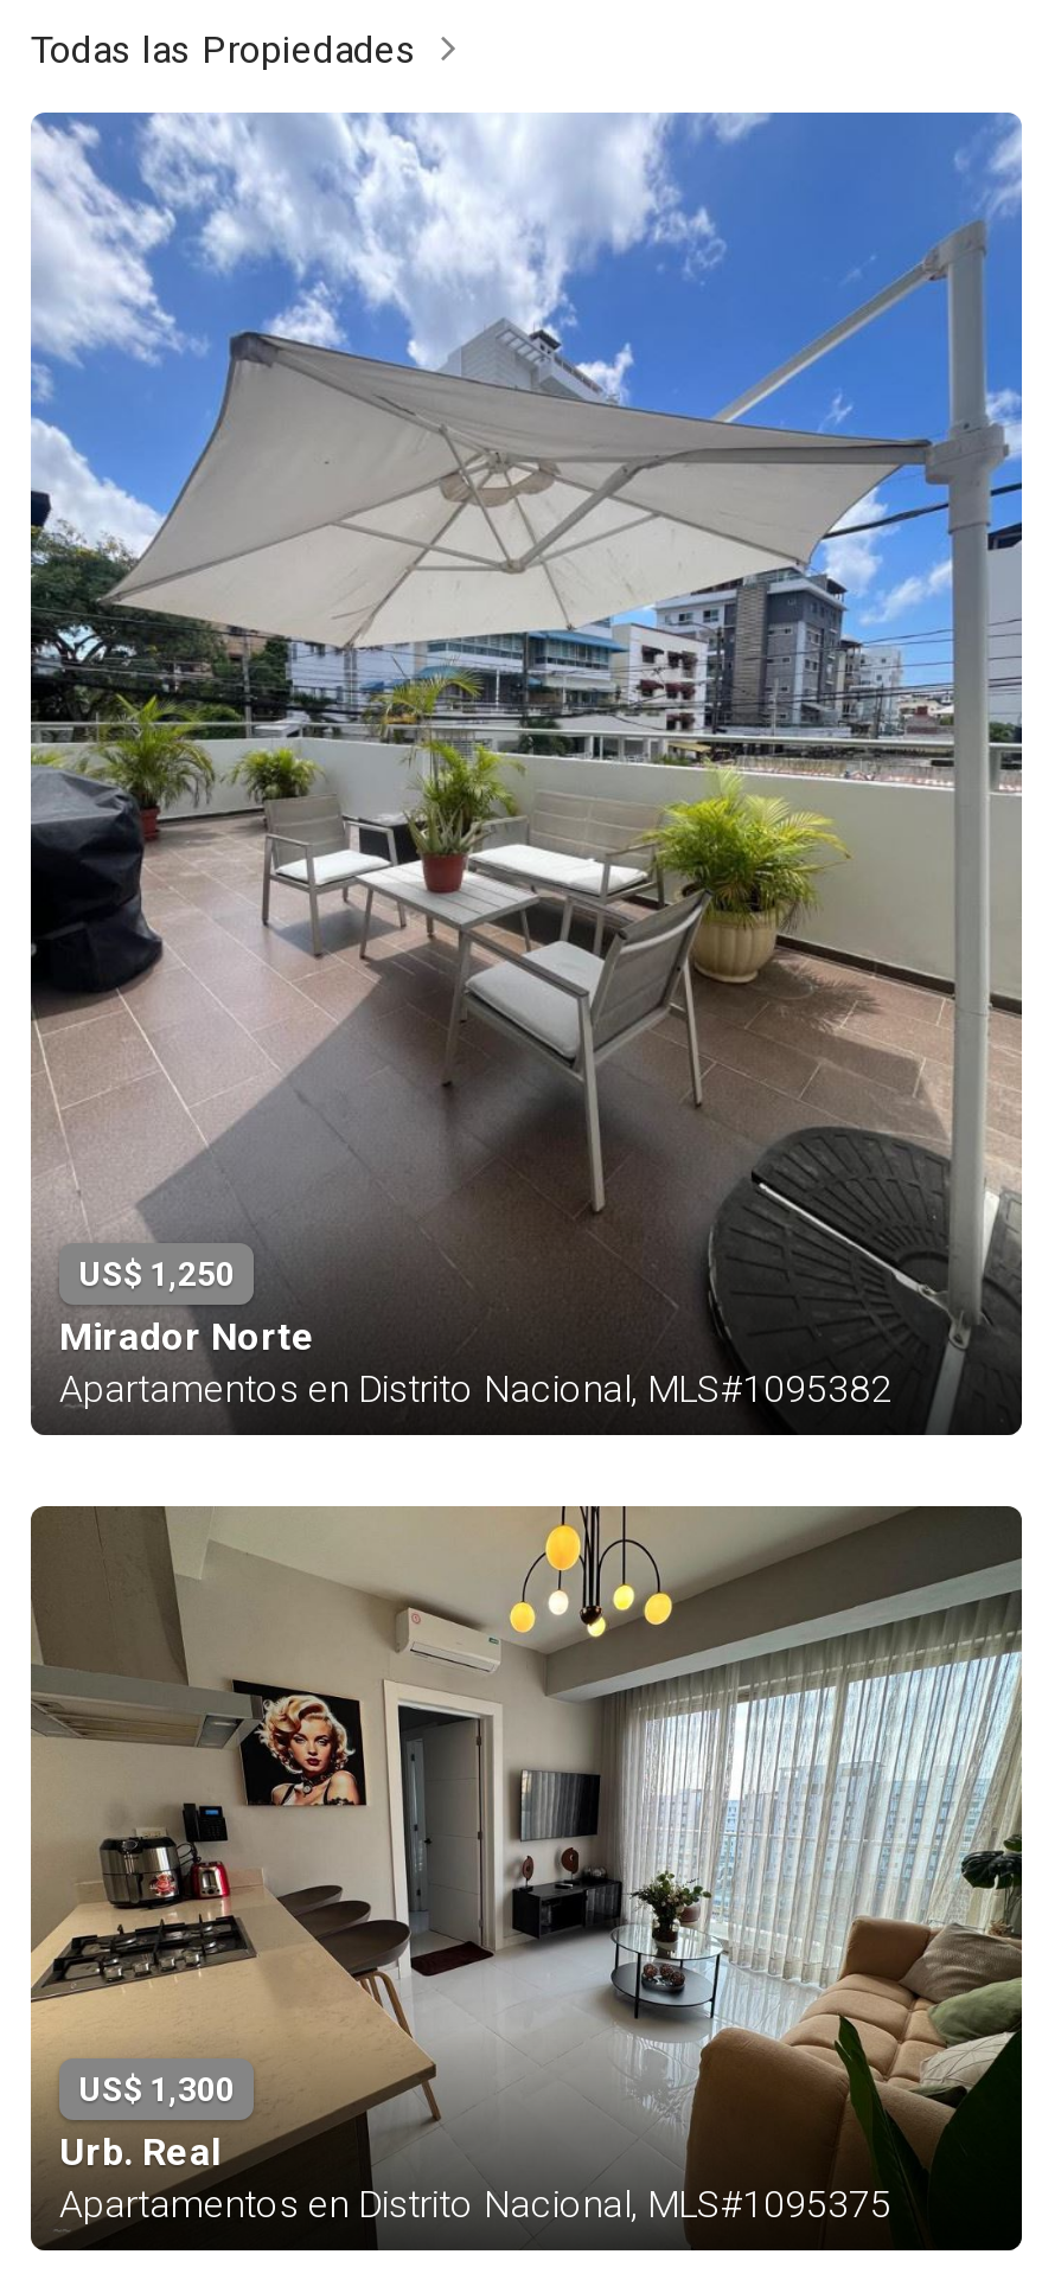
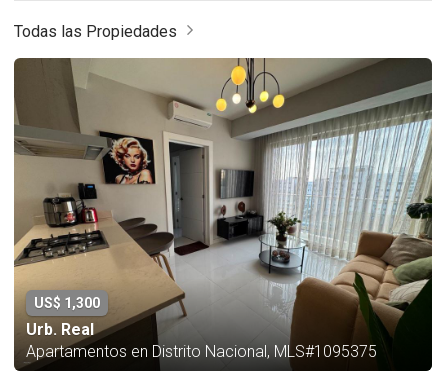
- [image]
- US$ 1,250
- Mirador Norte
- Apartamentos en Distrito Nacional, MLS#1095382
